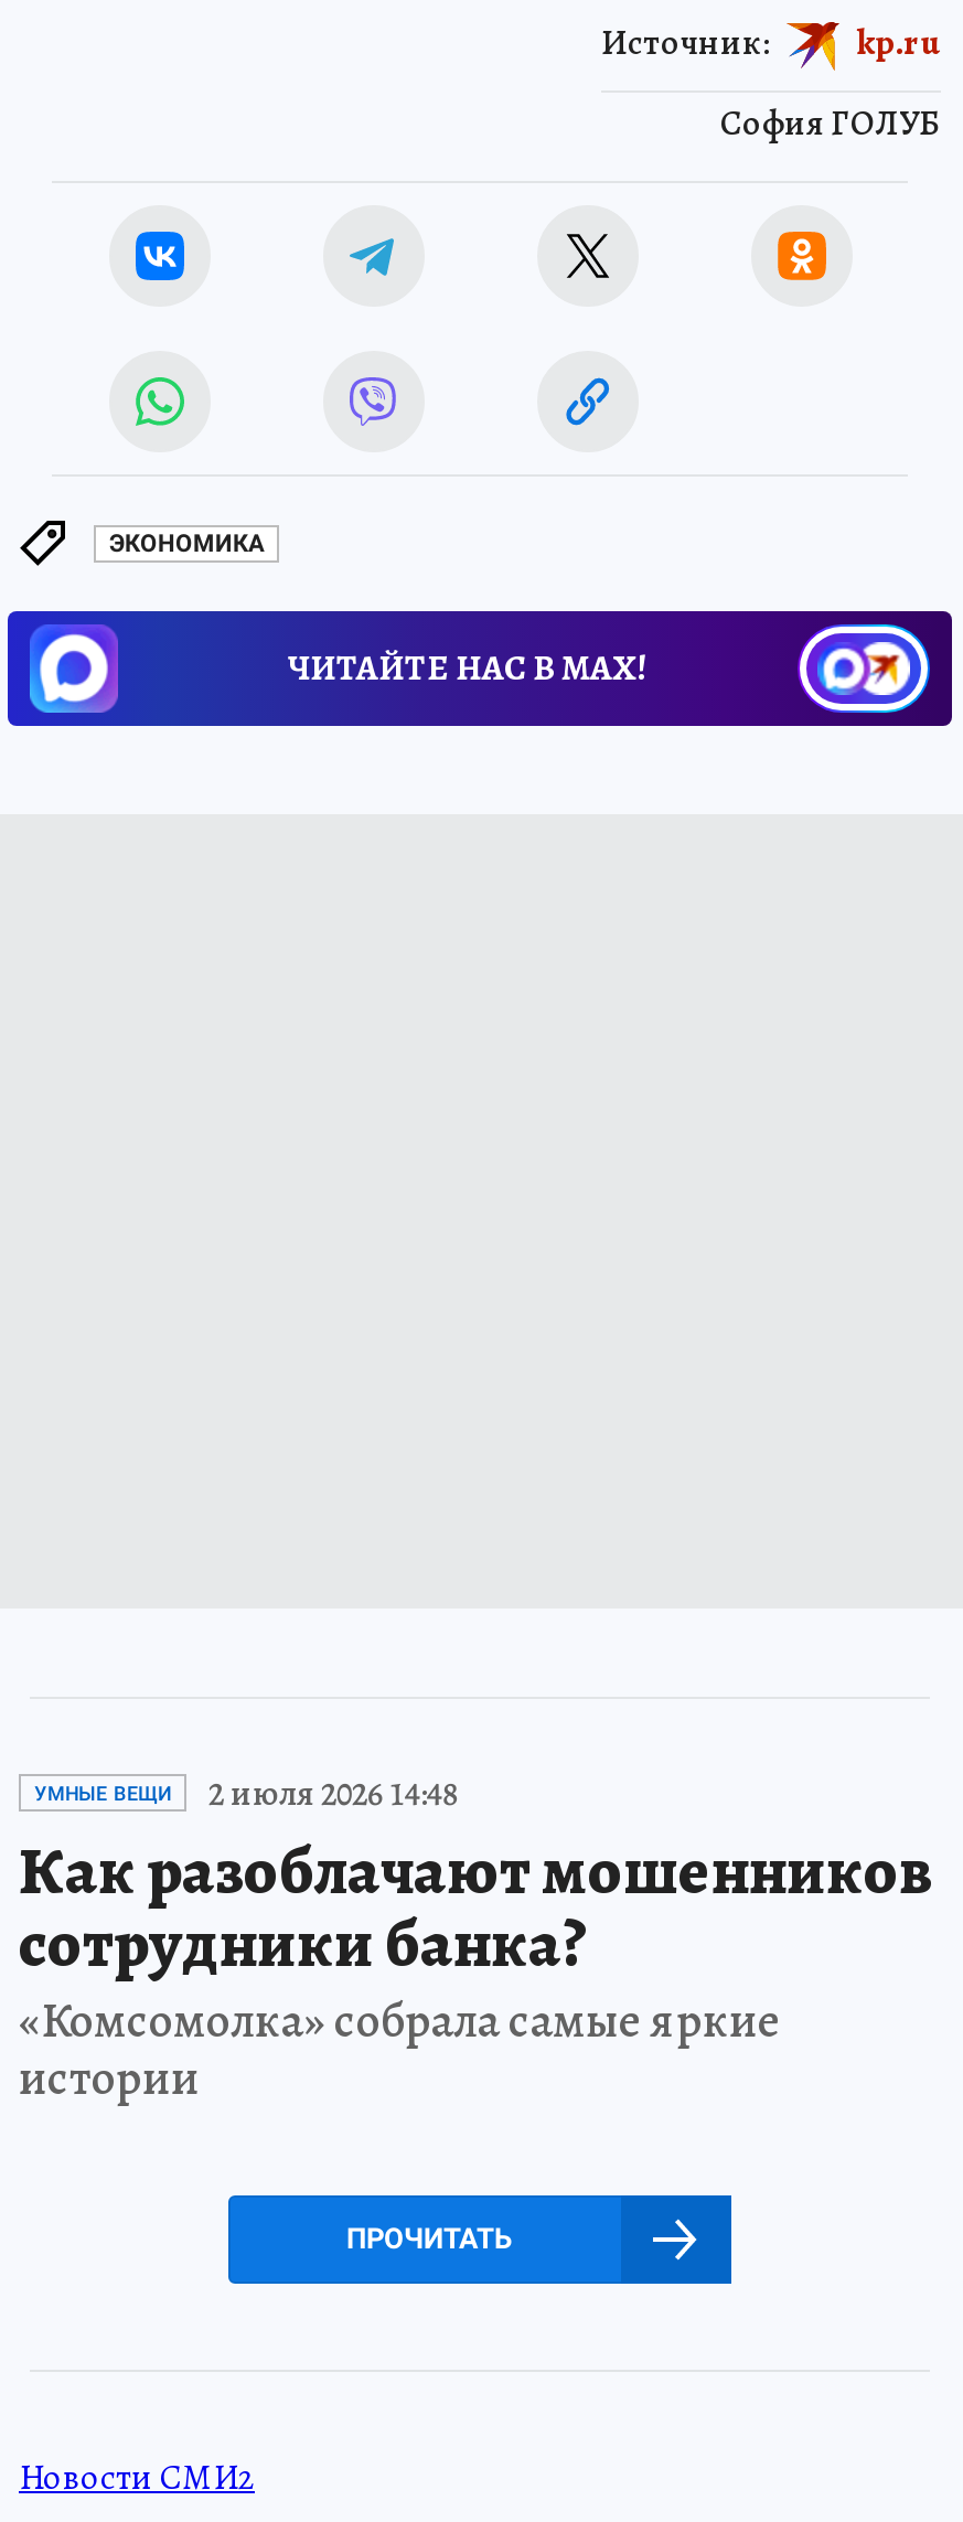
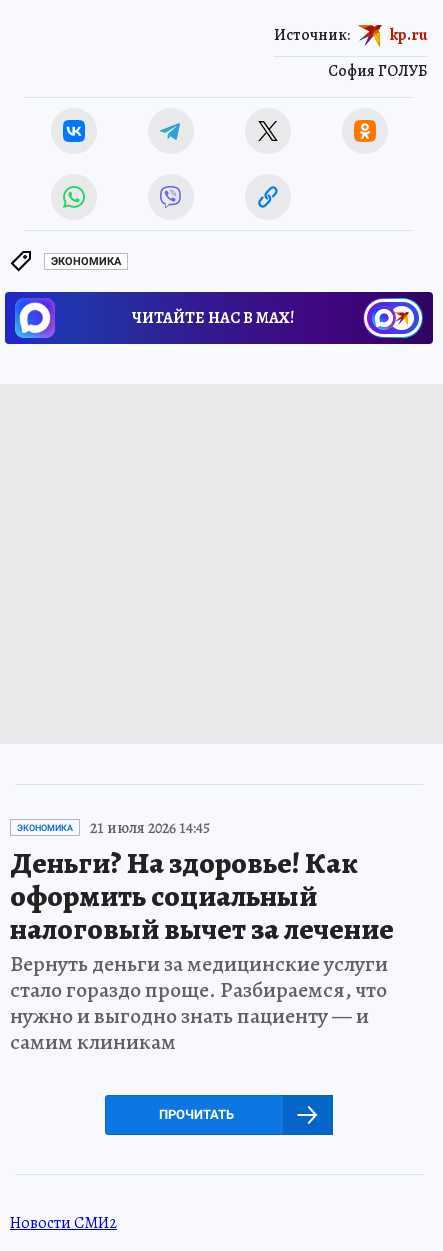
- УМНЫЕ ВЕЩИ
- 2 июля 2026 14:48
- Как разоблачают мошенников
- сотрудники банка?
- «Комсомолка» собрала самые яркие
- истории
+ ЭКОНОМИКА
+ 21 июля 2026 14:45
+ Деньги? На здоровье! Как
+ оформить социальный
+ налоговый вычет за лечение
+ Вернуть деньги за медицинские услуги
+ стало гораздо проще. Разбираемся, что
+ нужно и выгодно знать пациенту — и
+ самим клиникам
